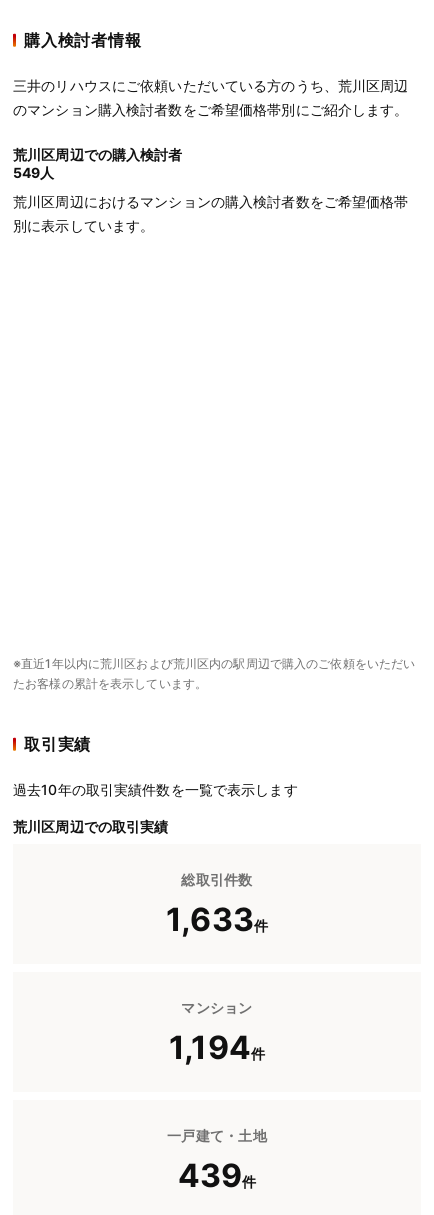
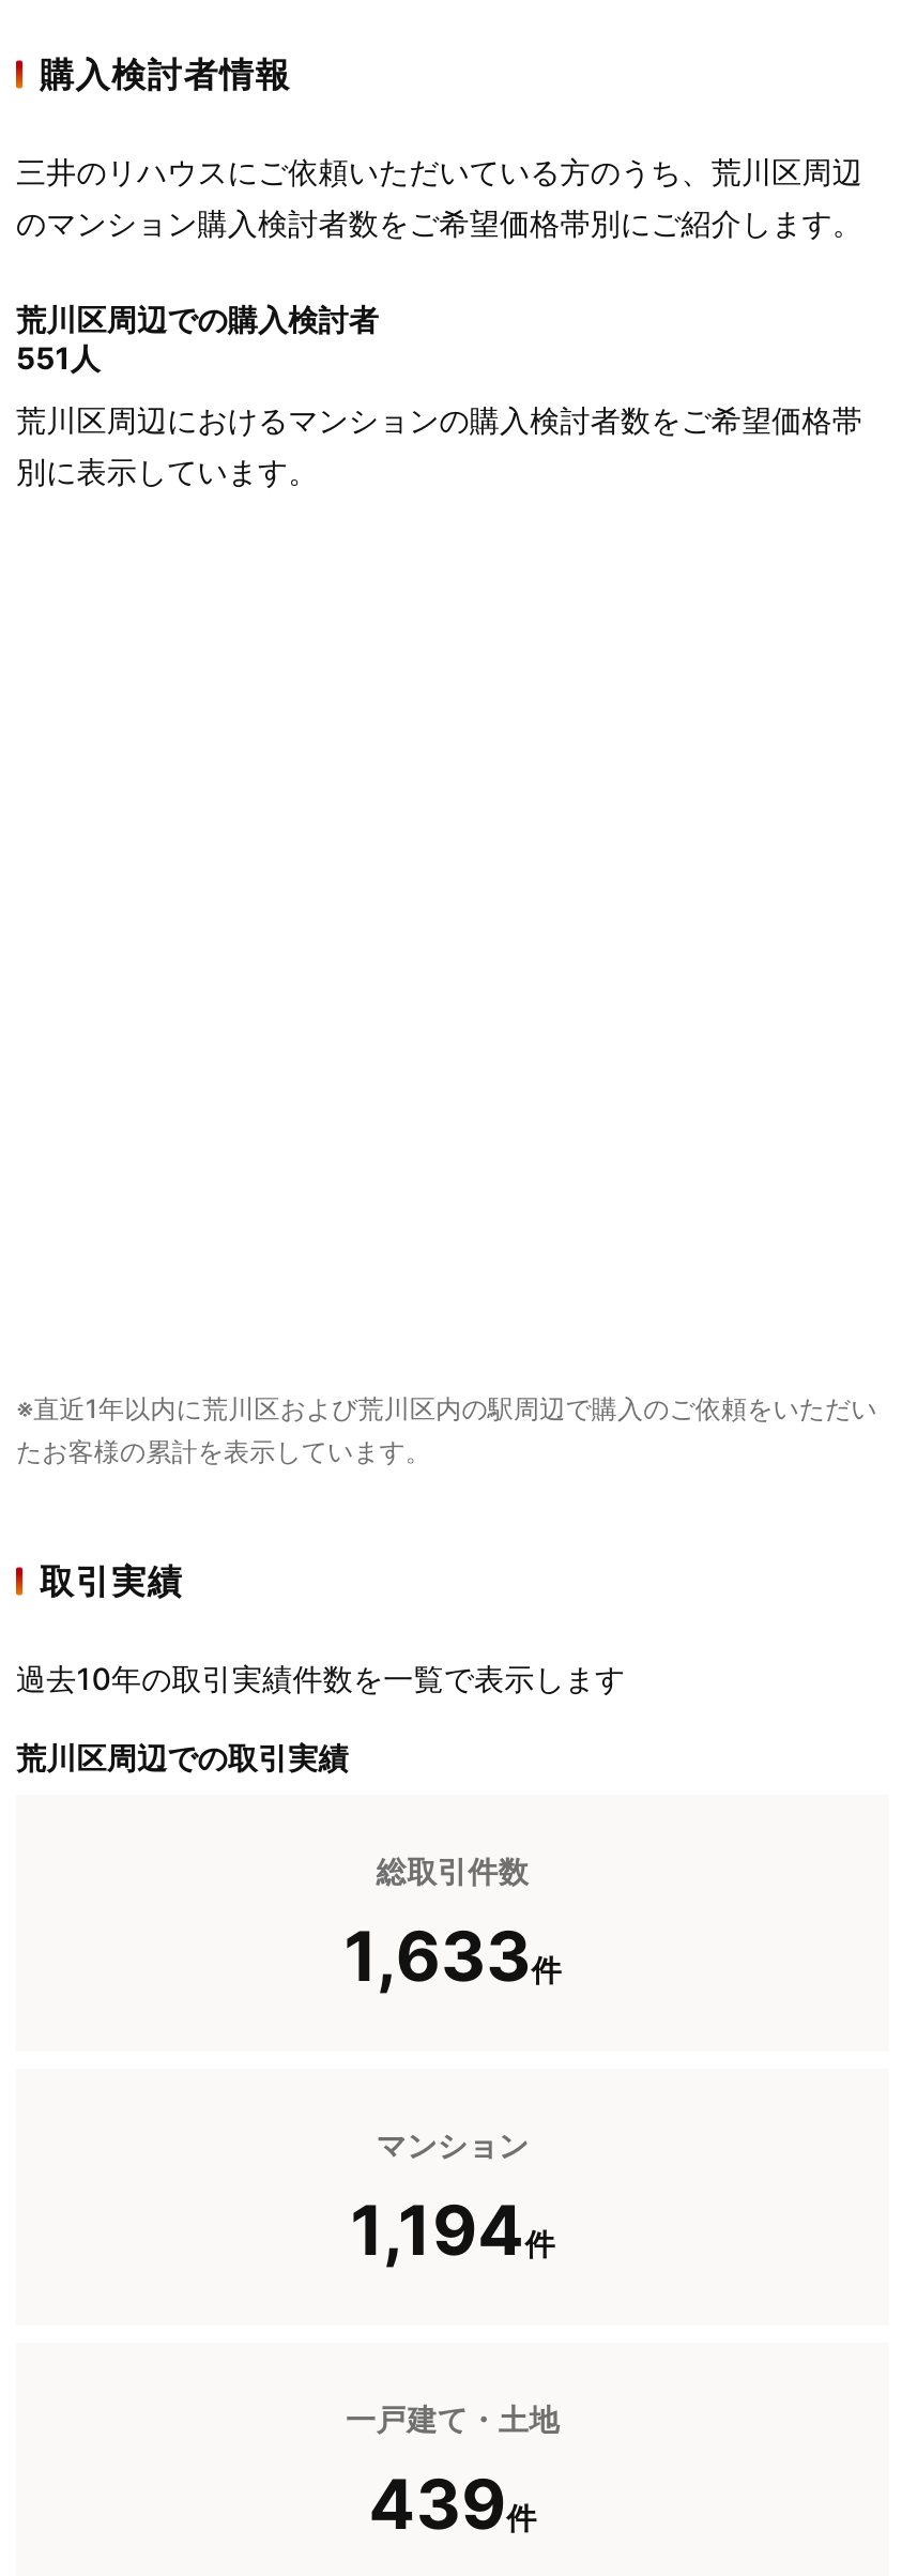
- 549人
+ 551人
